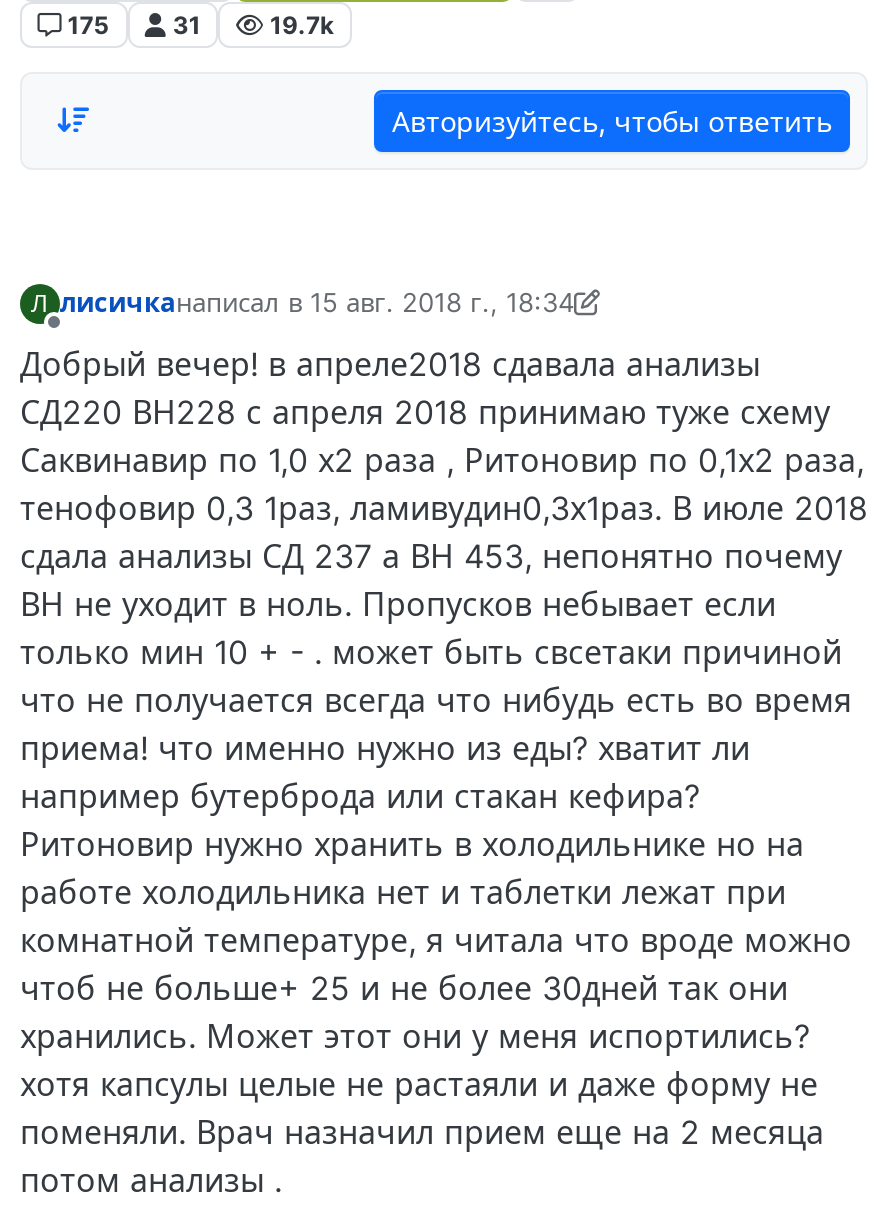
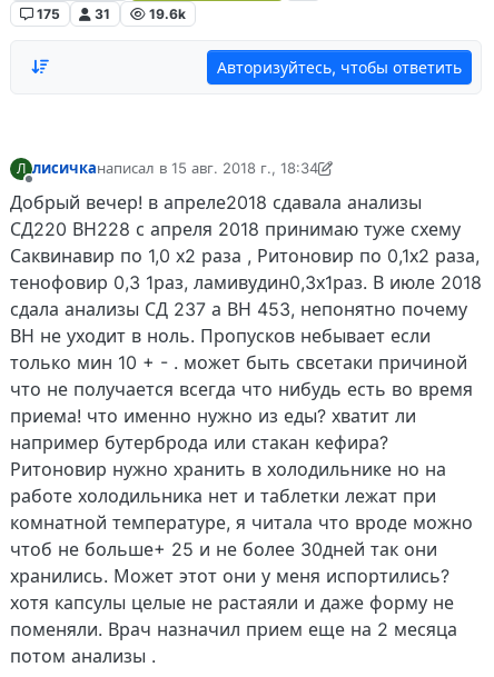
- 19.7k
+ 19.6k
